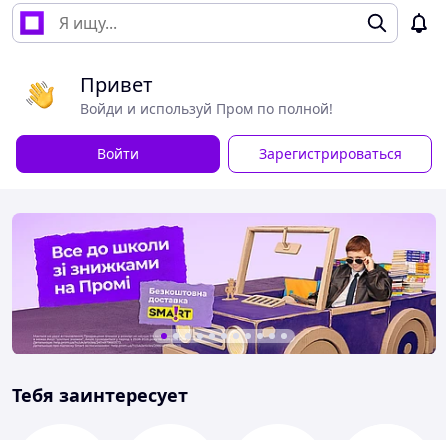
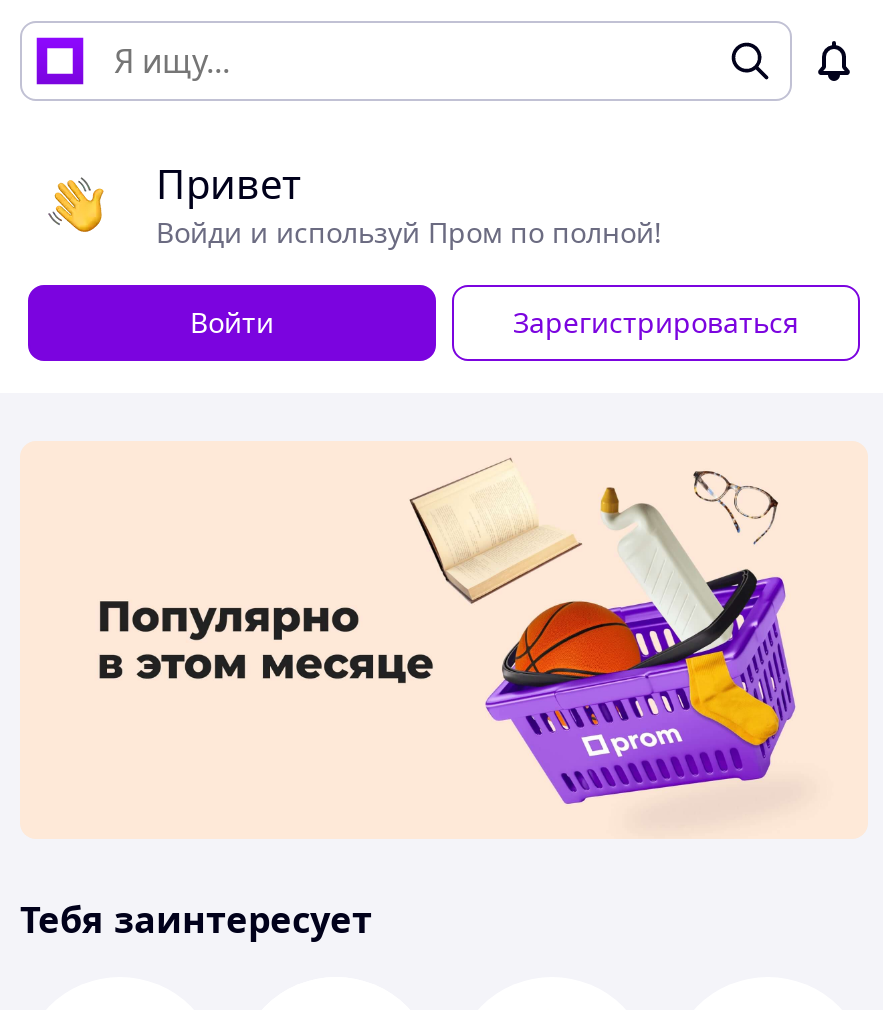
- [image]
+ [image]
